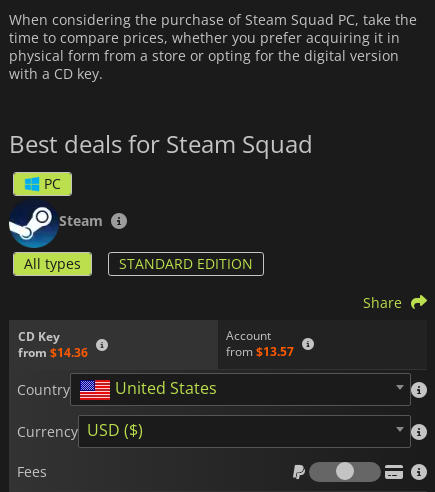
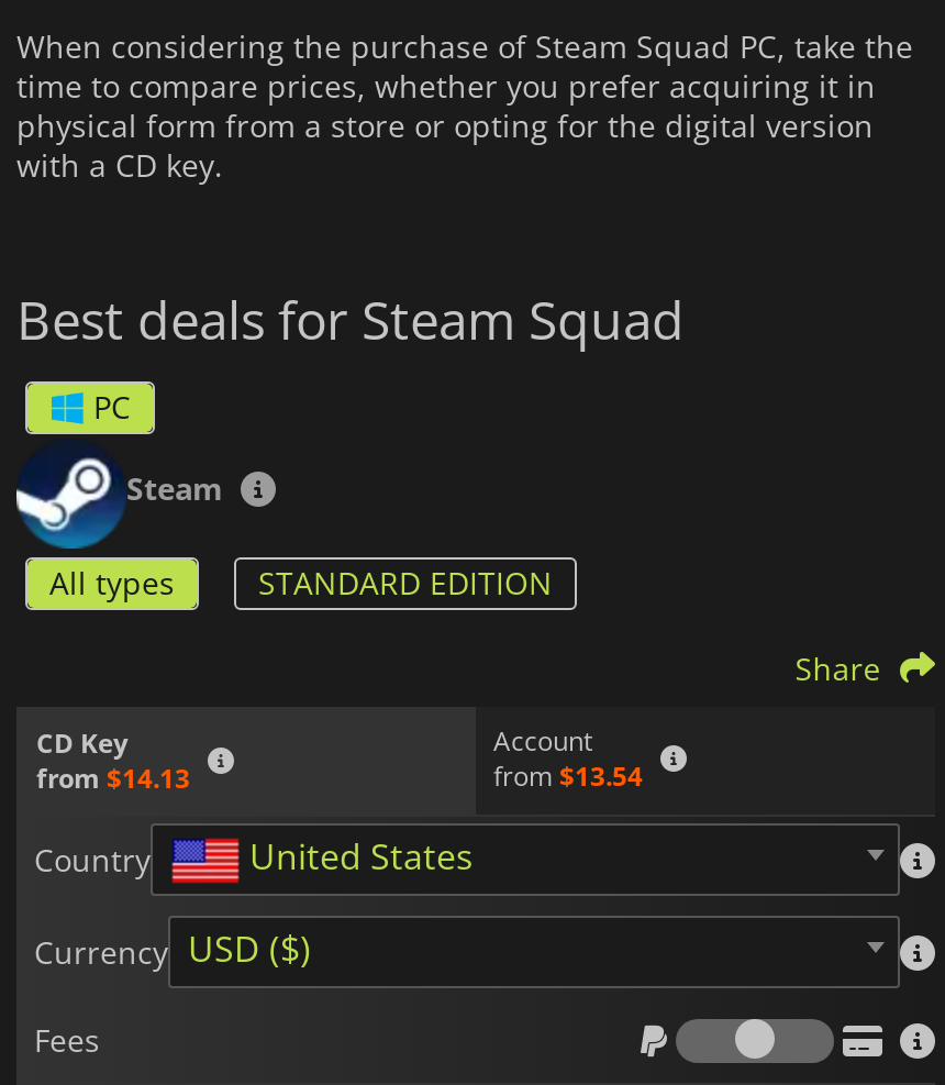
- from $14.36
+ from $14.13

- from $13.57
+ from $13.54
